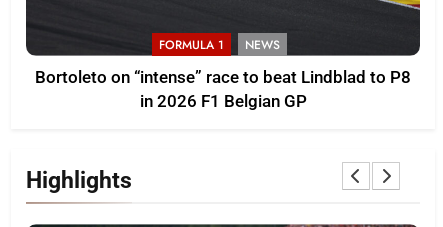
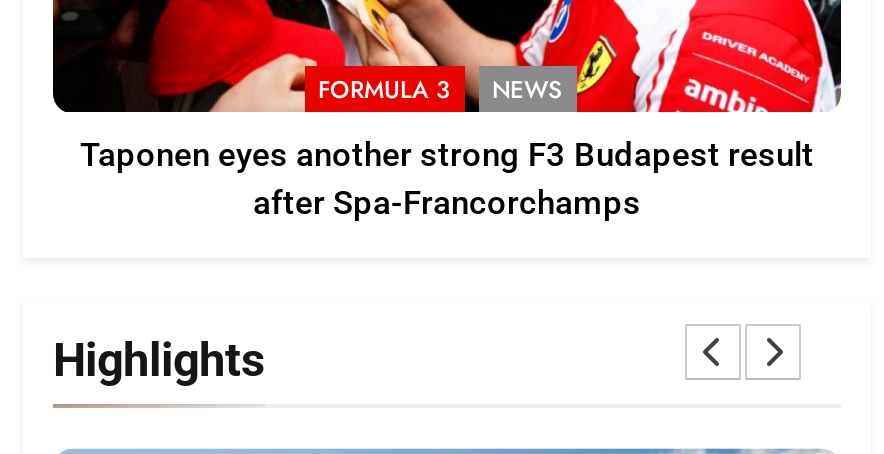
- FORMULA 1 NEWS
+ FORMULA 3 NEWS

- Bortoleto on “intense” race to beat Lindblad to P8
- in 2026 F1 Belgian GP
+ Taponen eyes another strong F3 Budapest result
+ after Spa-Francorchamps
